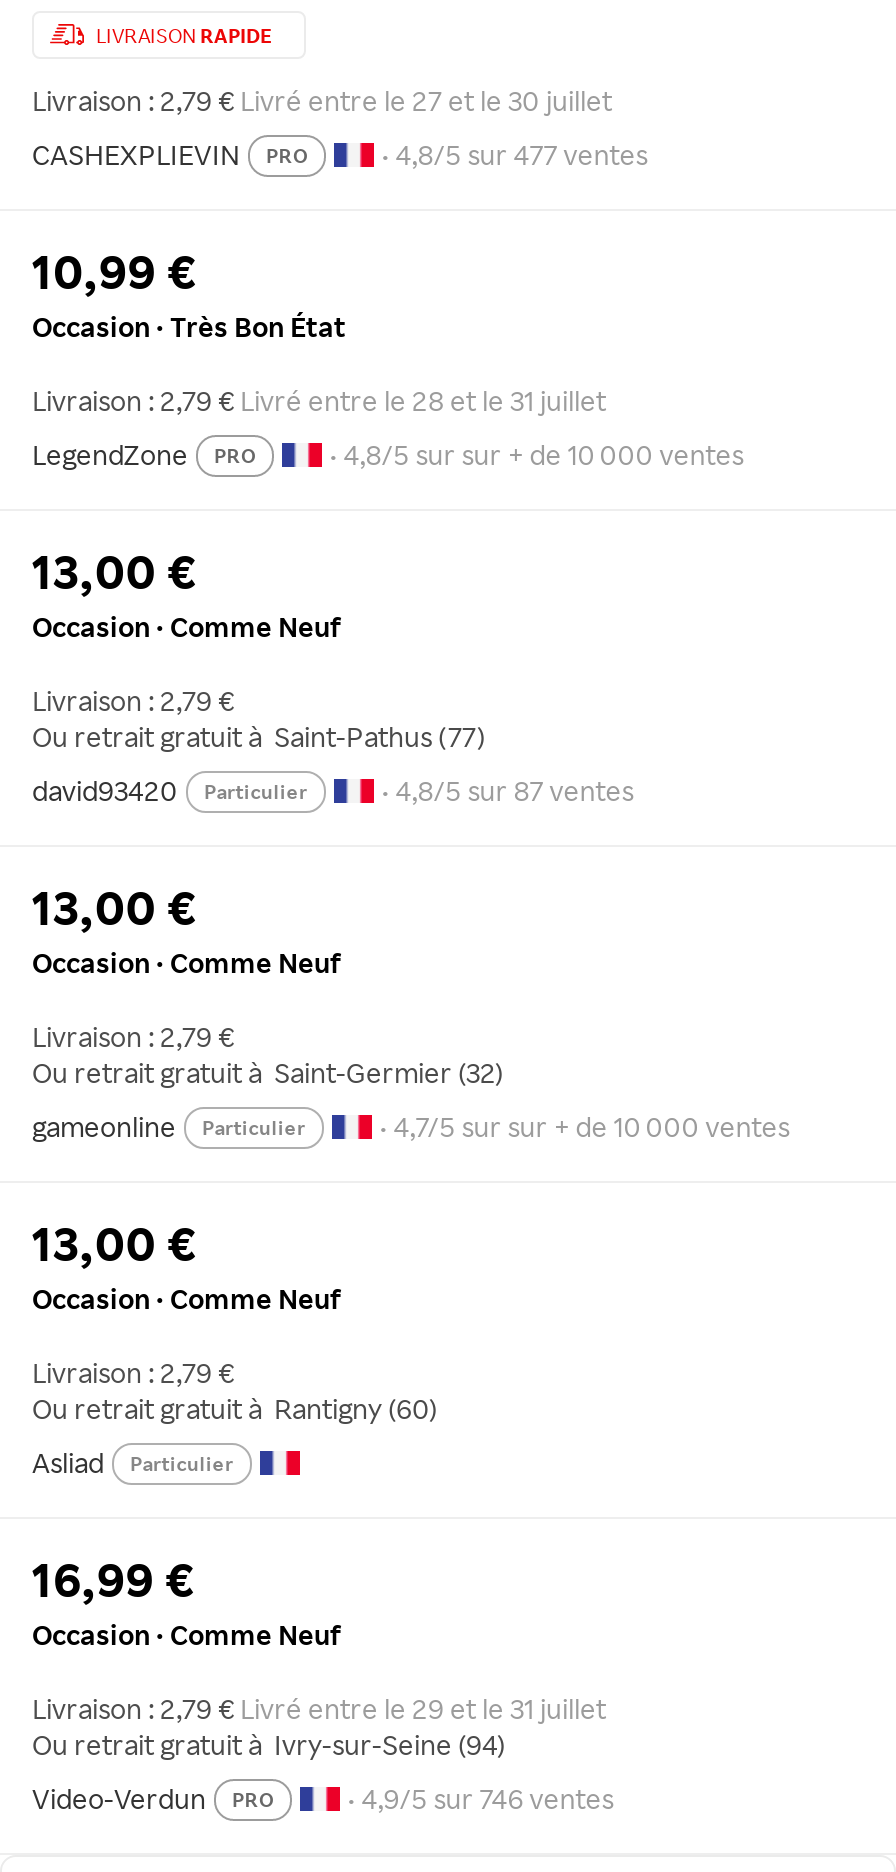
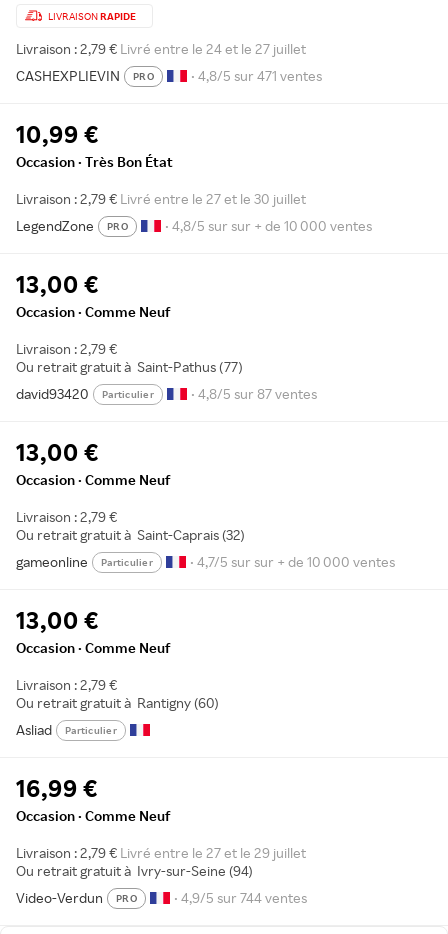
+ Livraison : 2,79 €Livré entre le 24 et le 27 juillet

moved down: Livraison : 2,79 €Livré entre le 27 et le 30 juillet

- • 4,8/5 sur 477 ventes
+ • 4,8/5 sur 471 ventes

- Livraison : 2,79 €Livré entre le 28 et le 31 juillet

- Ou retrait gratuit à Saint-Germier (32)
+ Ou retrait gratuit à Saint-Caprais (32)

- Livraison : 2,79 €Livré entre le 29 et le 31 juillet
+ Livraison : 2,79 €Livré entre le 27 et le 29 juillet

- • 4,9/5 sur 746 ventes
+ • 4,9/5 sur 744 ventes
